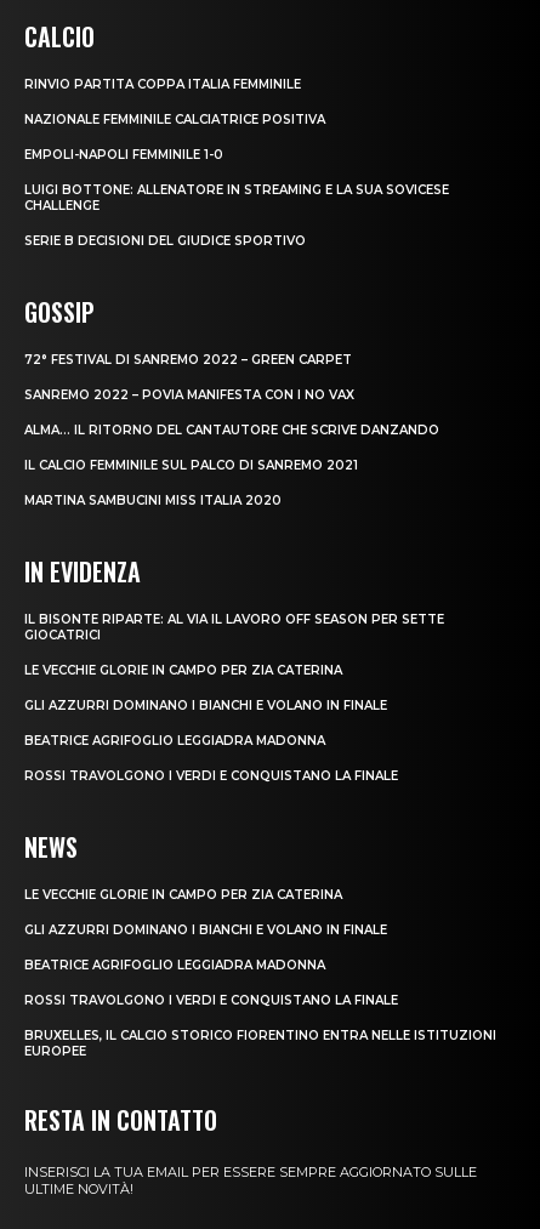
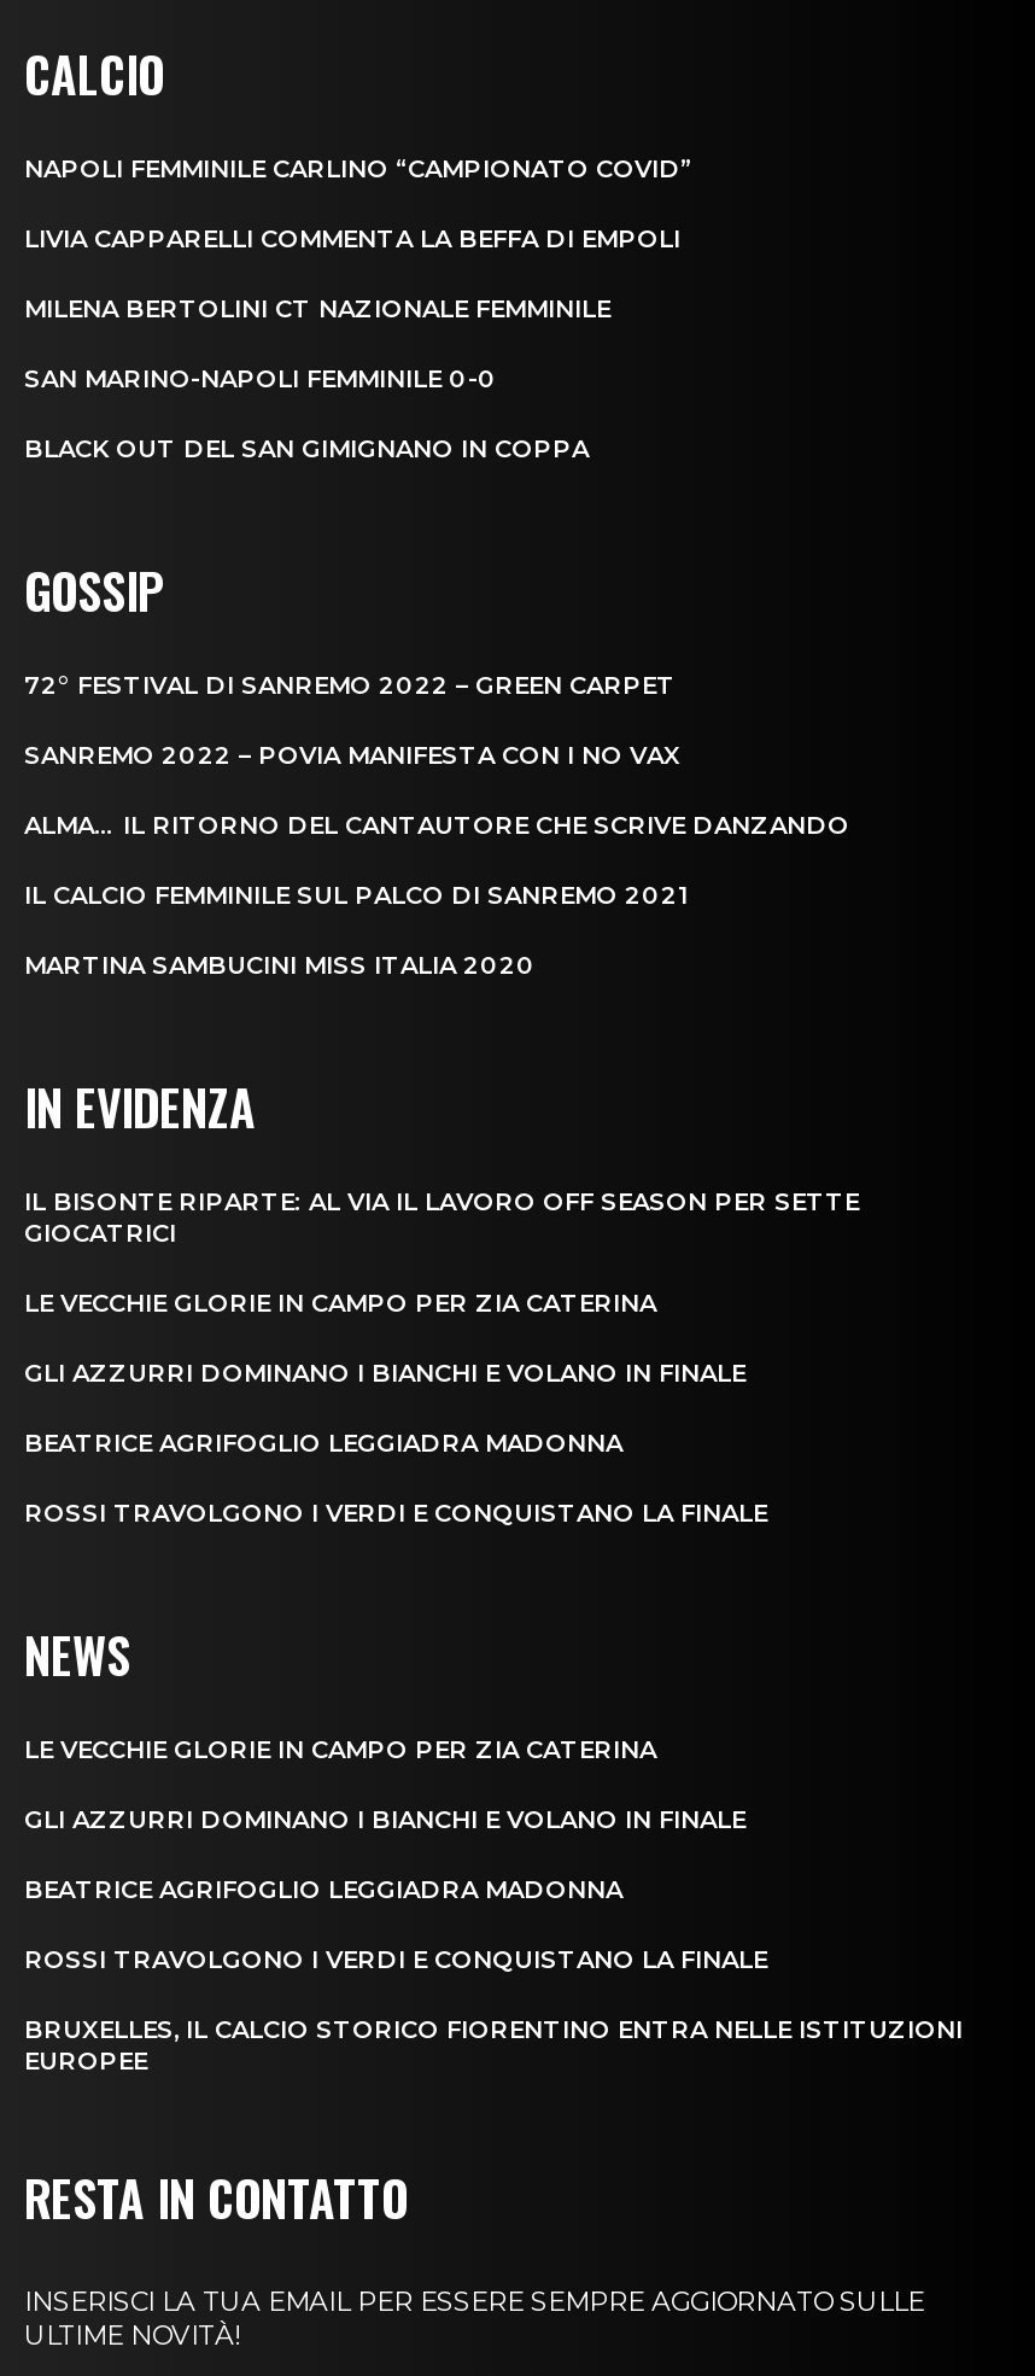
- RINVIO PARTITA COPPA ITALIA FEMMINILE
+ NAPOLI FEMMINILE CARLINO “CAMPIONATO COVID”

- NAZIONALE FEMMINILE CALCIATRICE POSITIVA
+ LIVIA CAPPARELLI COMMENTA LA BEFFA DI EMPOLI

- EMPOLI-NAPOLI FEMMINILE 1-0
+ MILENA BERTOLINI CT NAZIONALE FEMMINILE

- LUIGI BOTTONE: ALLENATORE IN STREAMING E LA SUA SOVICESE
- CHALLENGE
+ SAN MARINO-NAPOLI FEMMINILE 0-0

- SERIE B DECISIONI DEL GIUDICE SPORTIVO
+ BLACK OUT DEL SAN GIMIGNANO IN COPPA
